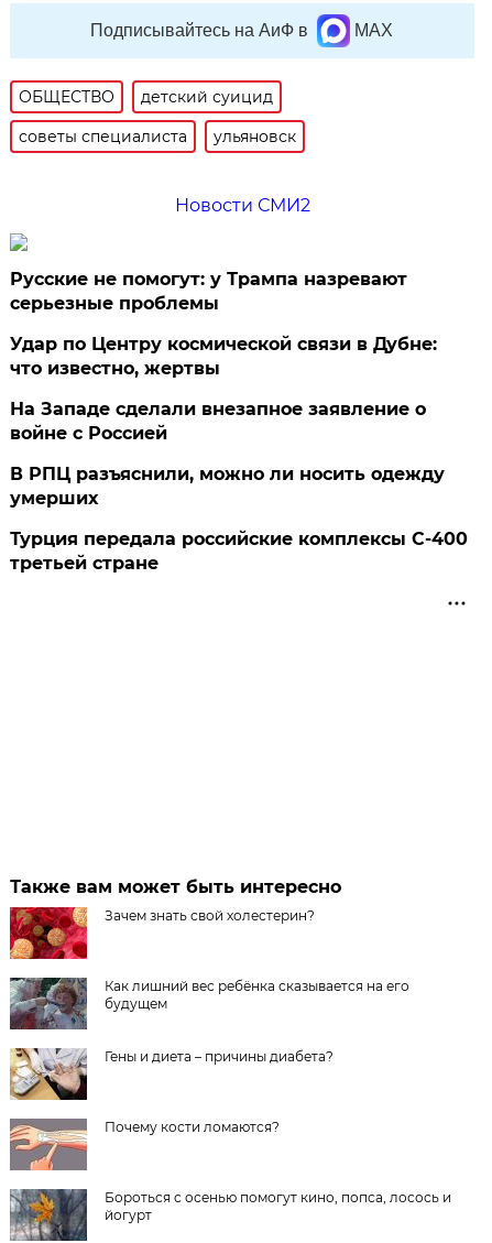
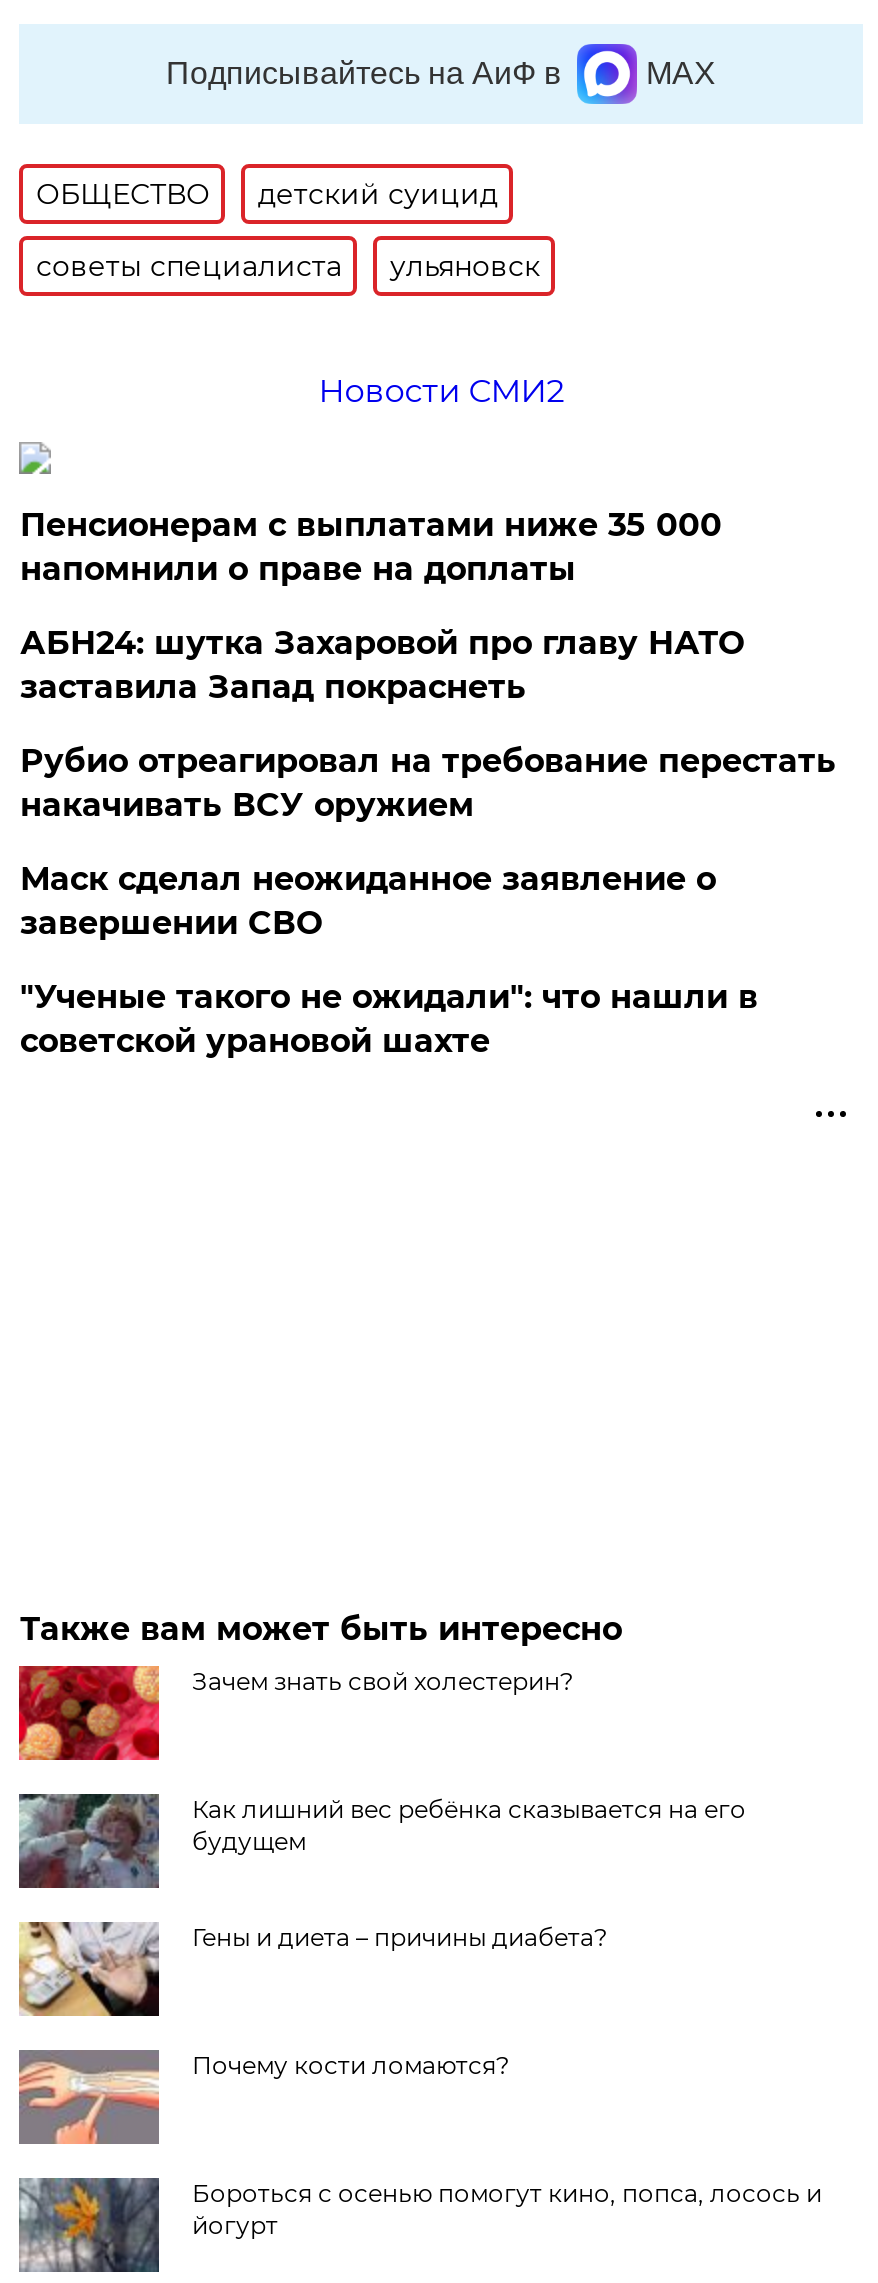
- Русские не помогут: у Трампа назревают
- серьезные проблемы
+ Пенсионерам с выплатами ниже 35 000
+ напомнили о праве на доплаты

- Удар по Центру космической связи в Дубне:
- что известно, жертвы
+ АБН24: шутка Захаровой про главу НАТО
+ заставила Запад покраснеть

- На Западе сделали внезапное заявление о
- войне с Россией
+ Рубио отреагировал на требование перестать
+ накачивать ВСУ оружием

- В РПЦ разъяснили, можно ли носить одежду
- умерших
+ Маск сделал неожиданное заявление о
+ завершении СВО

- Турция передала российские комплексы С-400
- третьей стране
+ "Ученые такого не ожидали": что нашли в
+ советской урановой шахте
